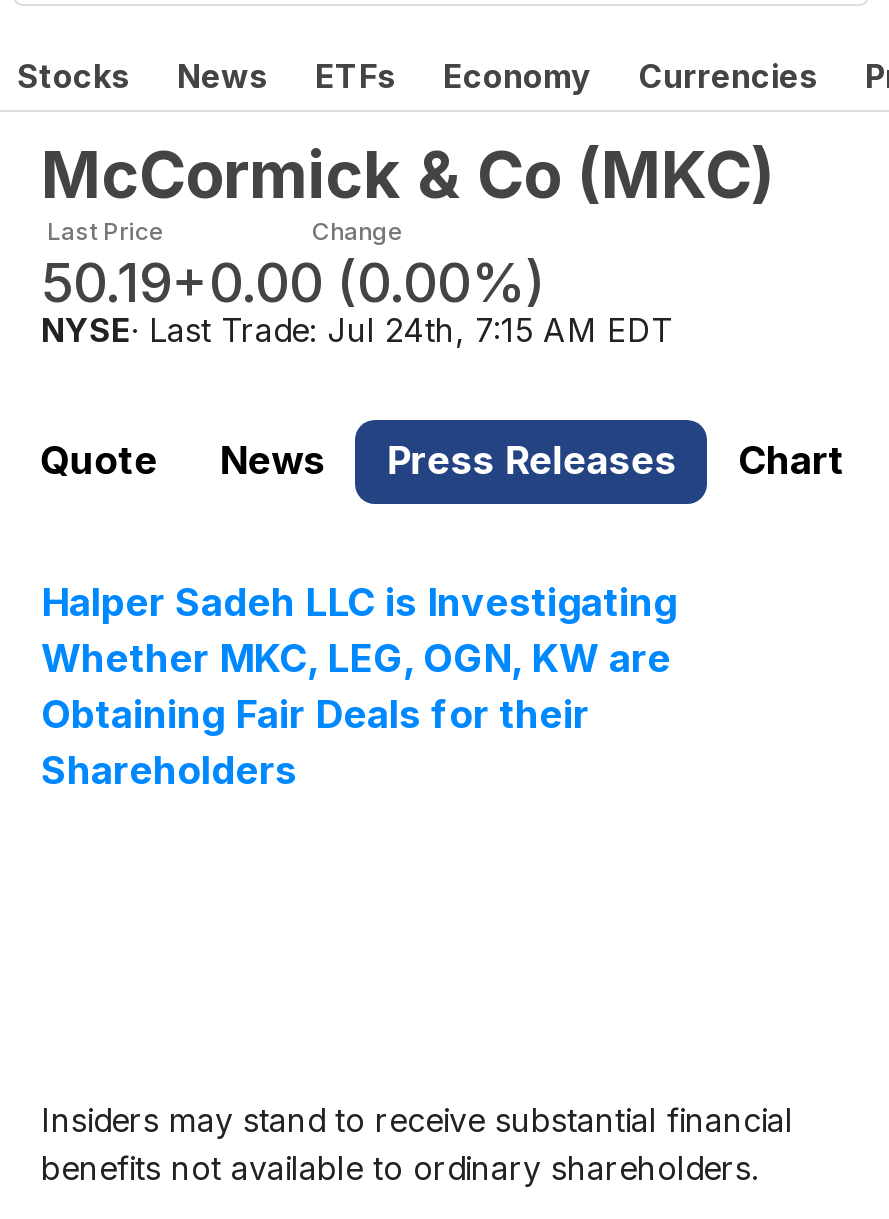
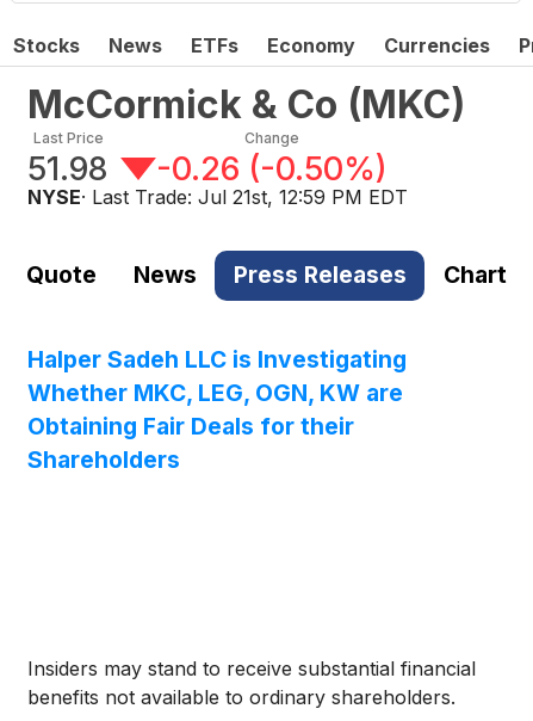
- 50.19
+ 51.98

- +0.00 (0.00%)
+ -0.26 (-0.50%)

- NYSE · Last Trade: Jul 24th, 7:15 AM EDT
+ NYSE · Last Trade: Jul 21st, 12:59 PM EDT
